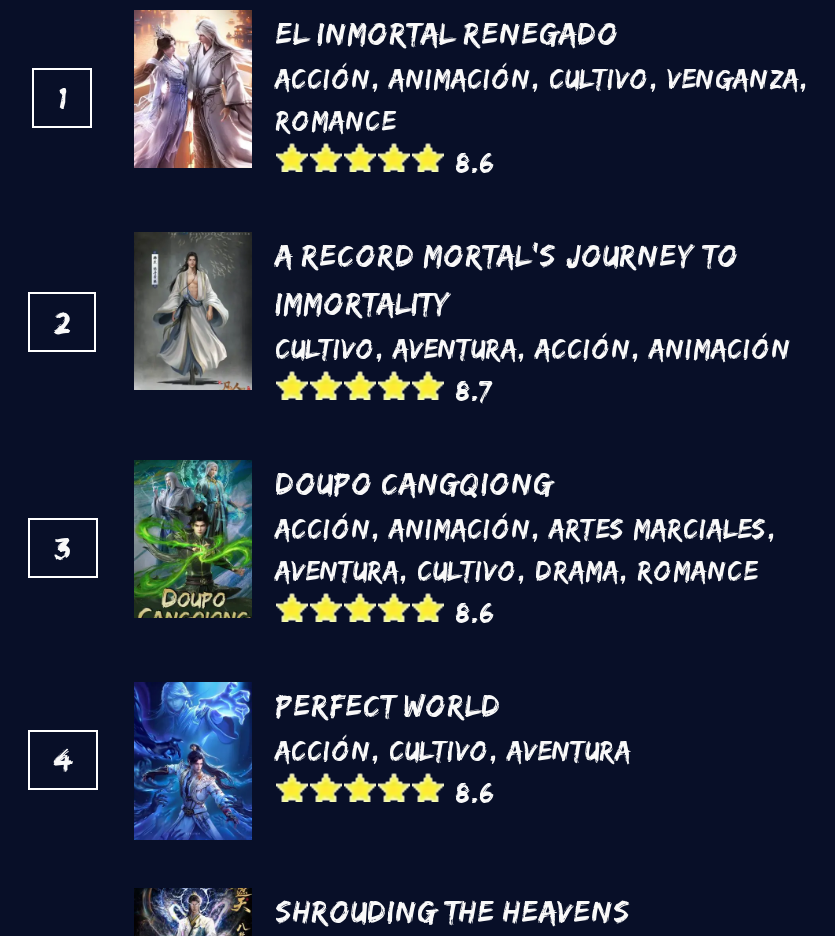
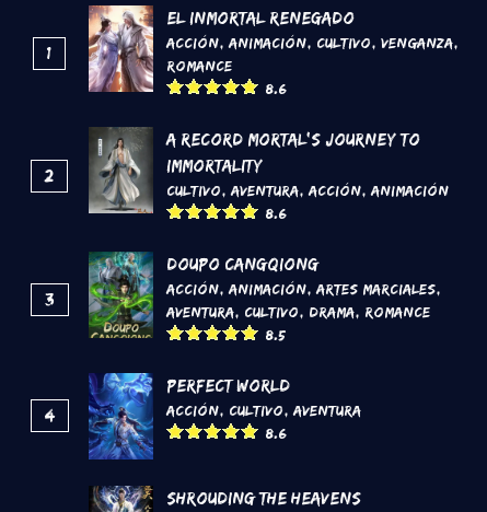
- 8.7
+ 8.6

- 8.6
+ 8.5
